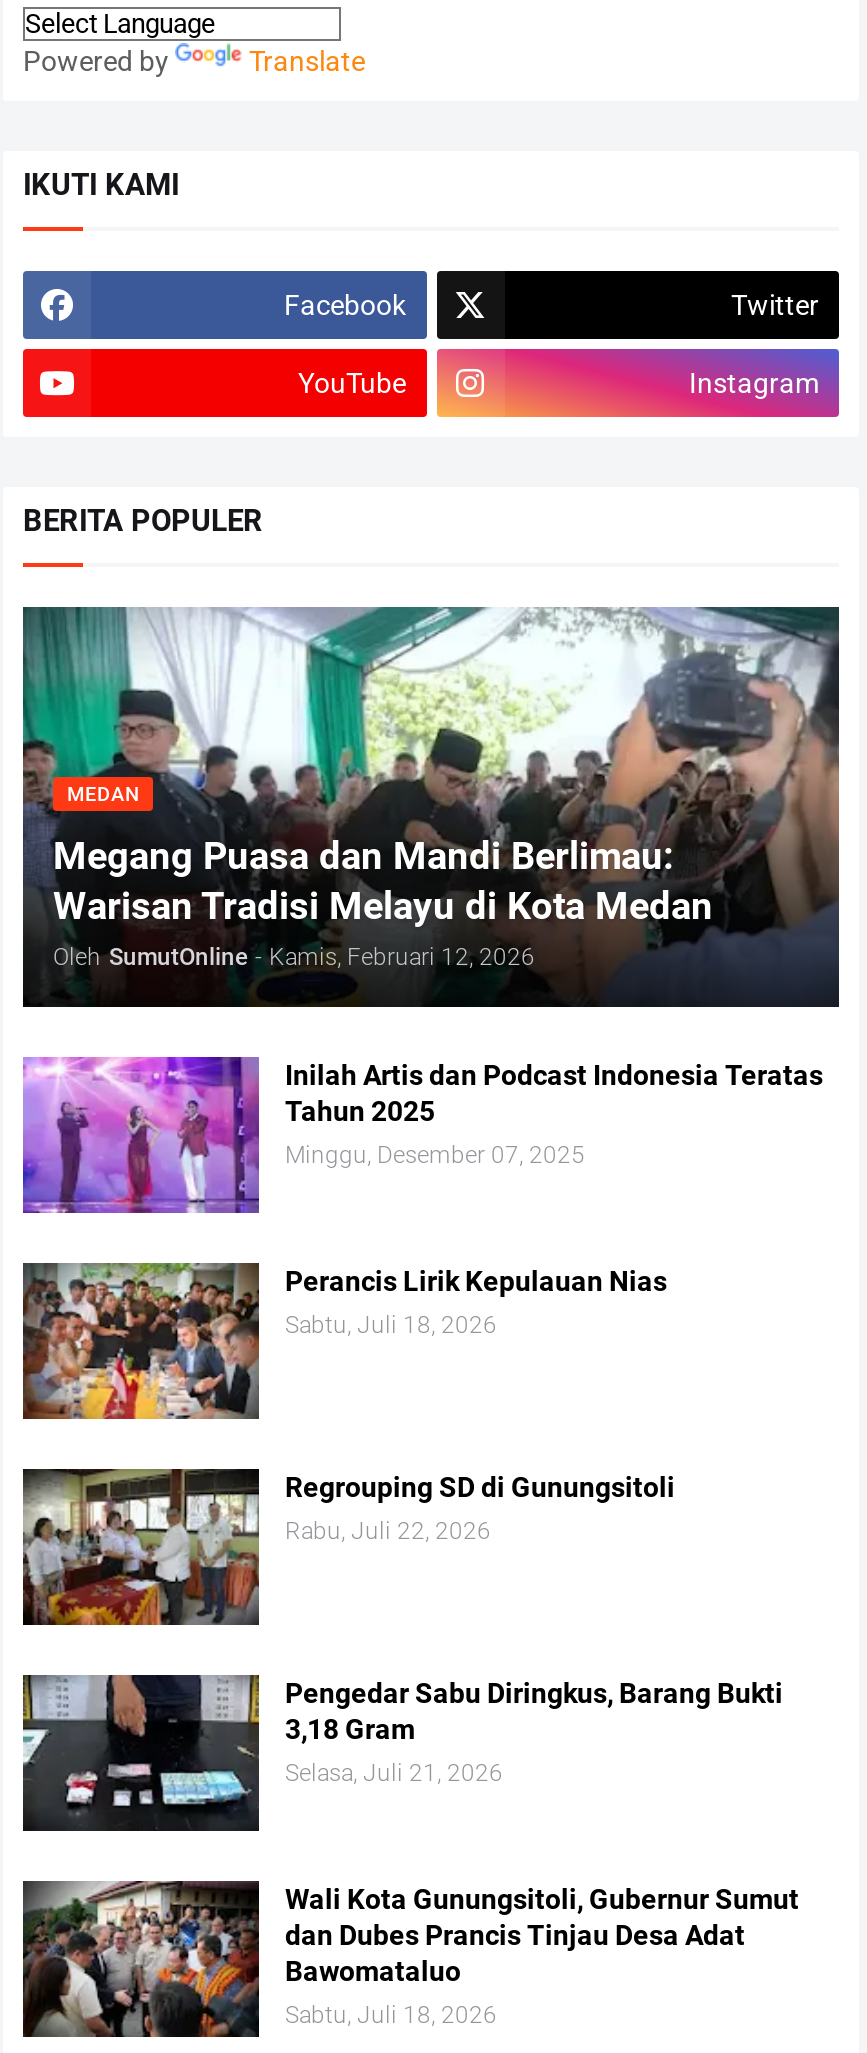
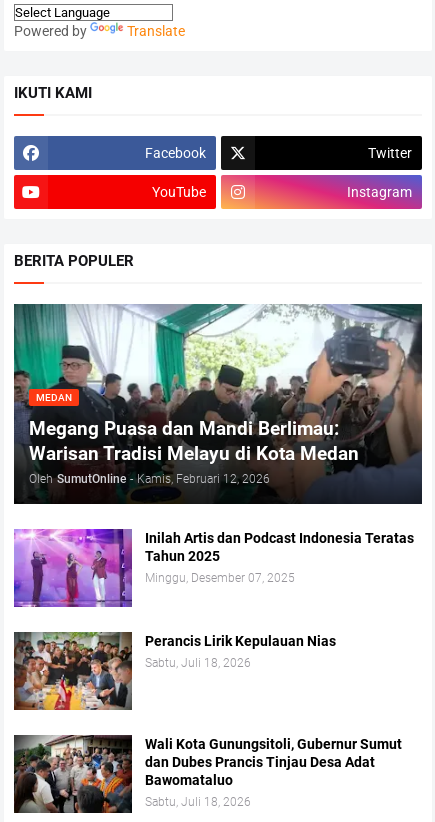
- [image]
- Regrouping SD di Gunungsitoli
- Rabu, Juli 22, 2026

- [image]
- Pengedar Sabu Diringkus, Barang Bukti
- 3,18 Gram
- Selasa, Juli 21, 2026
